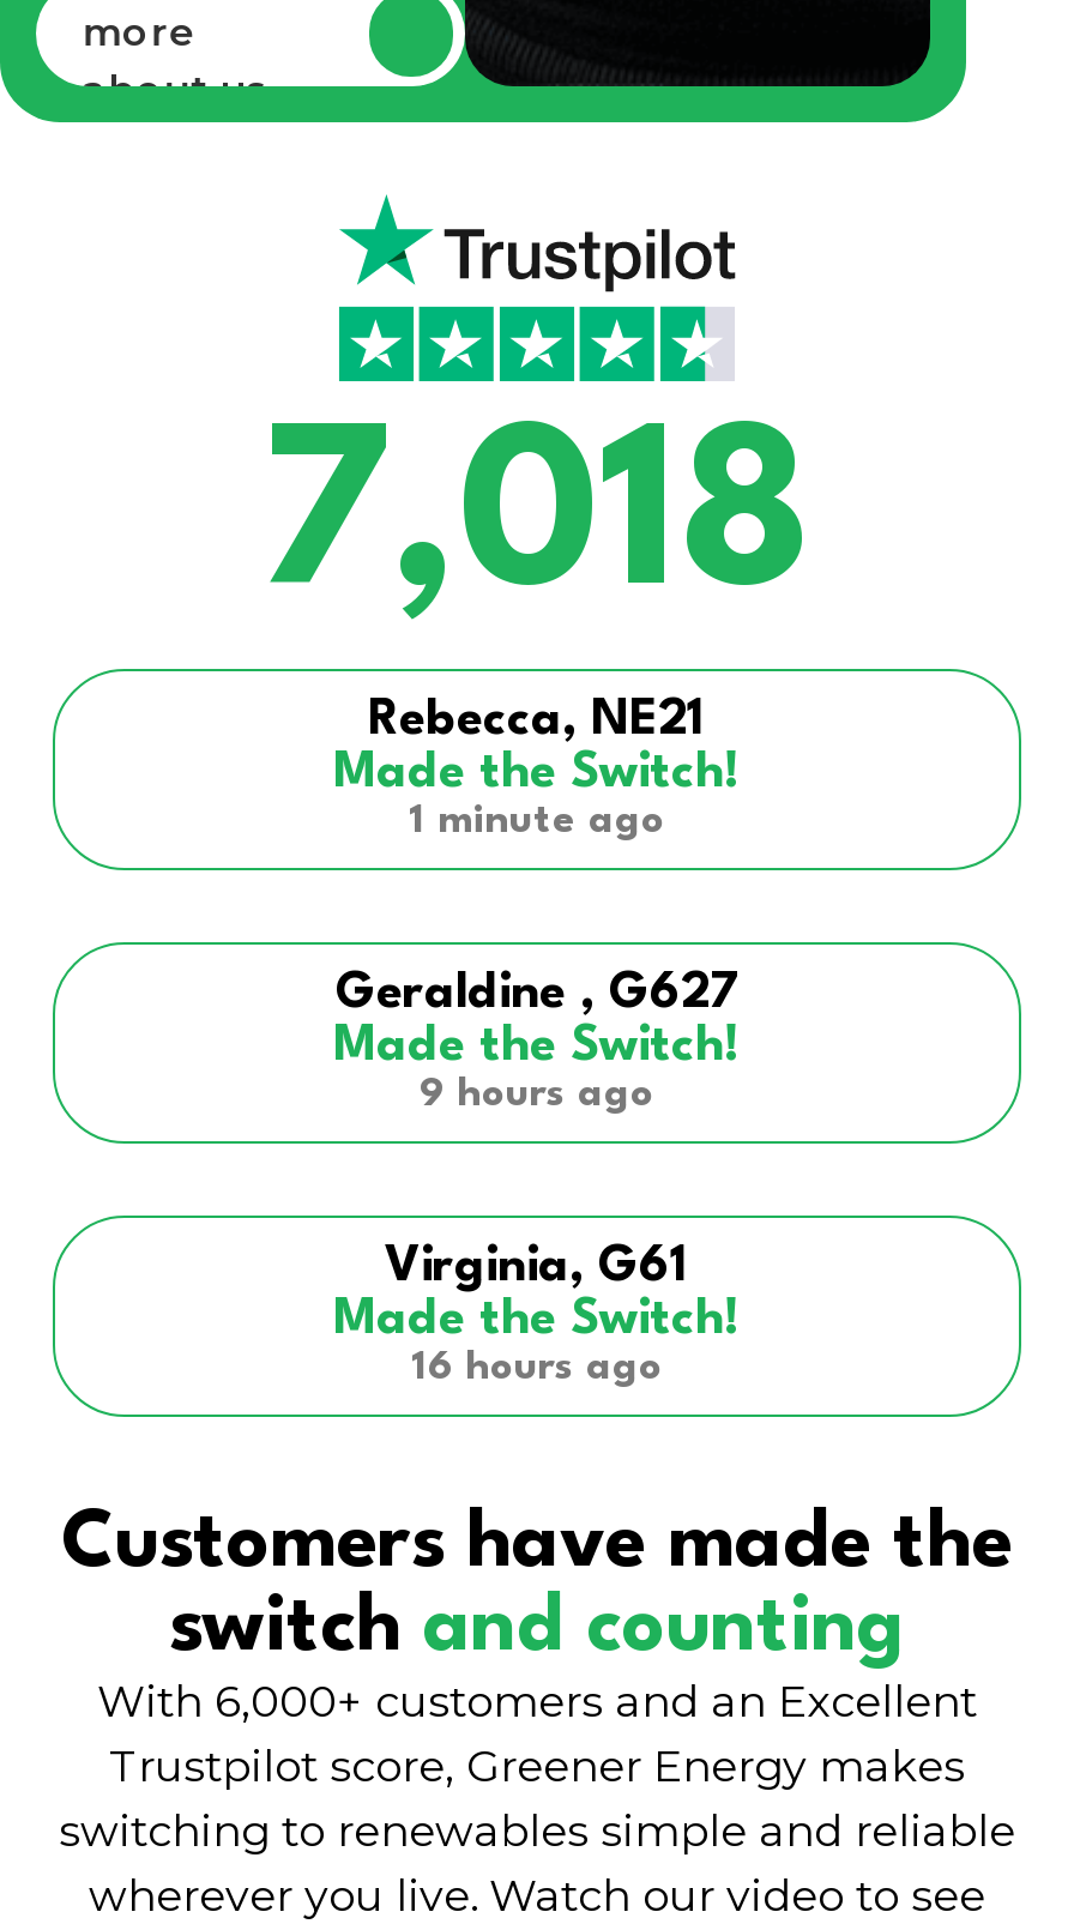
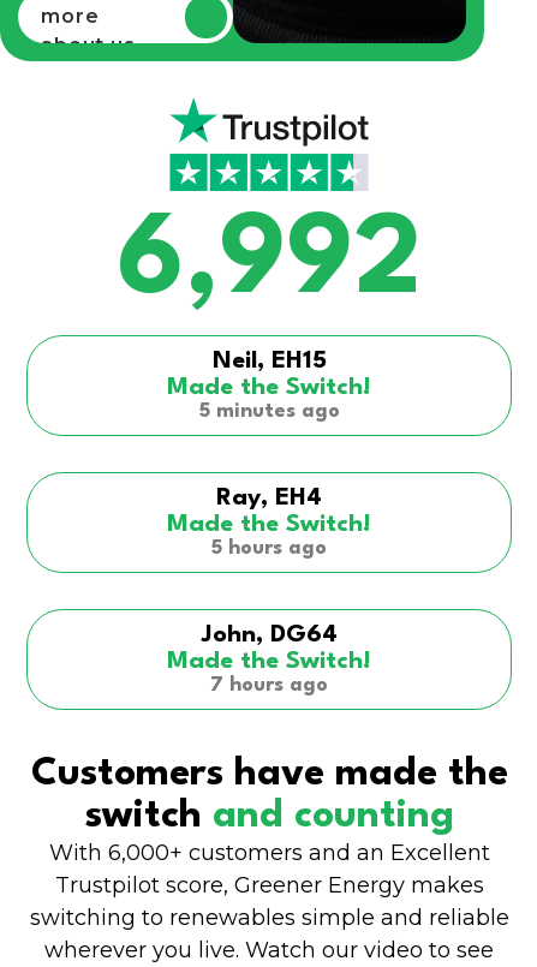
- 7,018
- Rebecca, NE21
+ 6,992
+ Neil, EH15

- 1 minute ago
+ 5 minutes ago

- Geraldine , G627
+ Ray, EH4

- 9 hours ago
+ 5 hours ago

- Virginia, G61
+ John, DG64

- 16 hours ago
+ 7 hours ago
